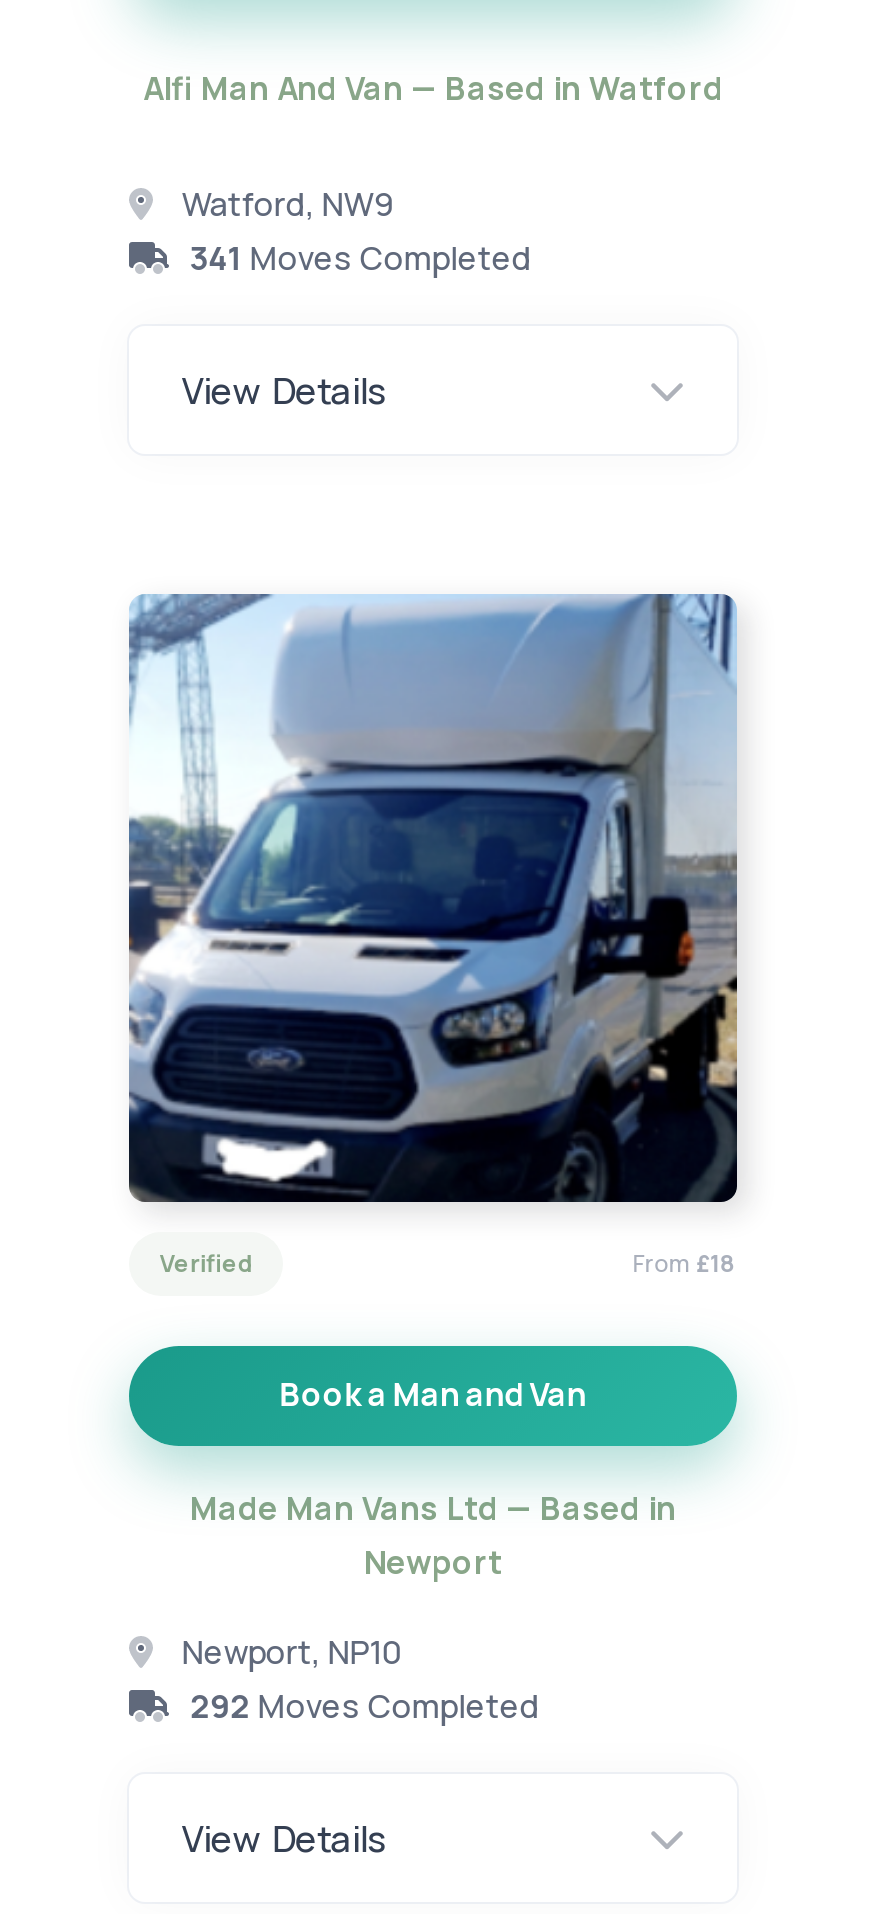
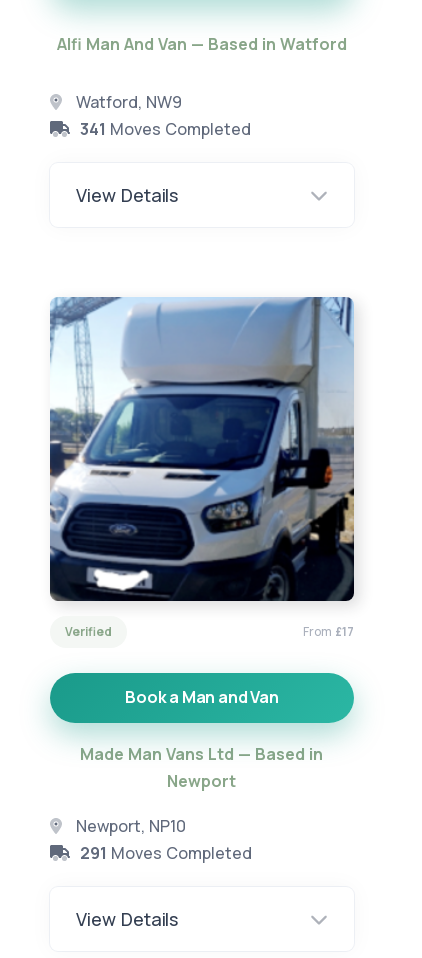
- From £18
+ From £17

- 292 Moves Completed
+ 291 Moves Completed
